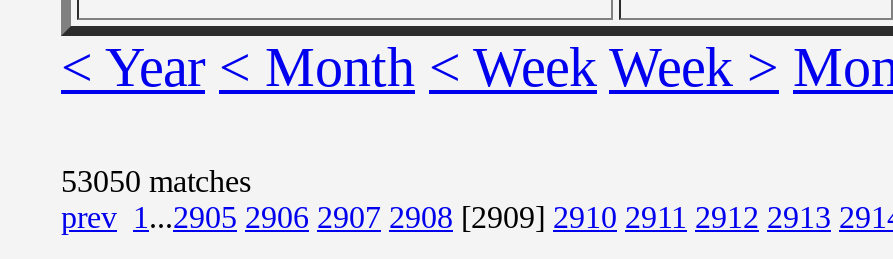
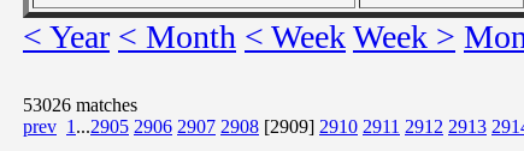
- 53050 matches
+ 53026 matches
